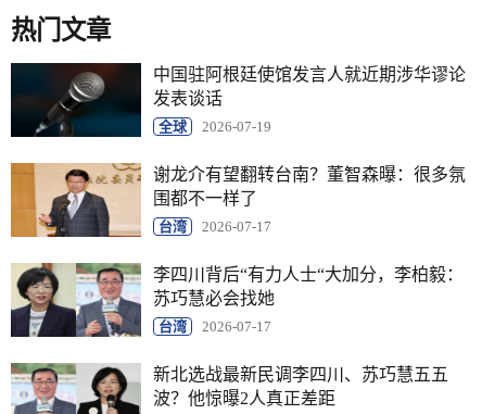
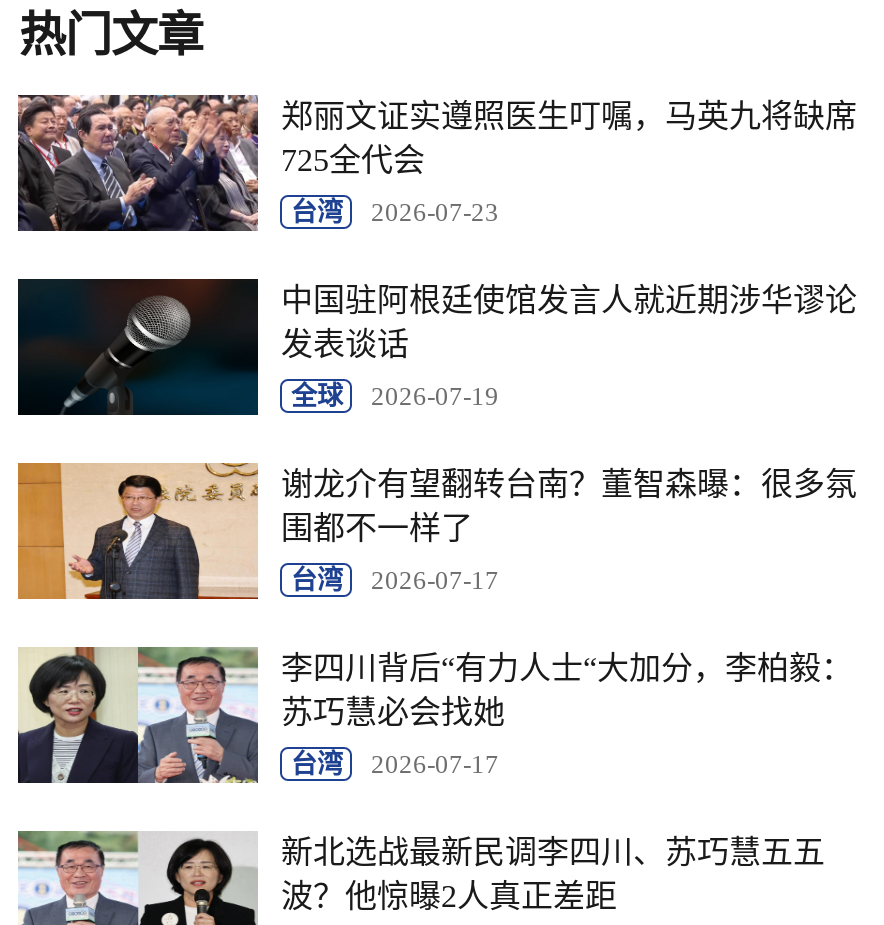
+ [image]
+ 郑丽文证实遵照医生叮嘱，马英九将缺席
+ 725全代会
+ 台湾
+ 2026-07-23
